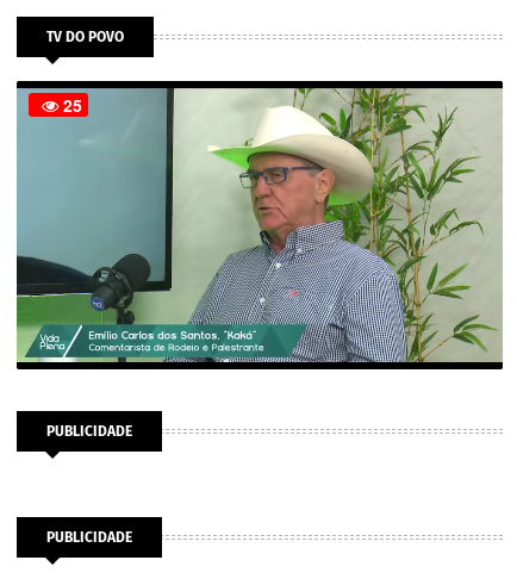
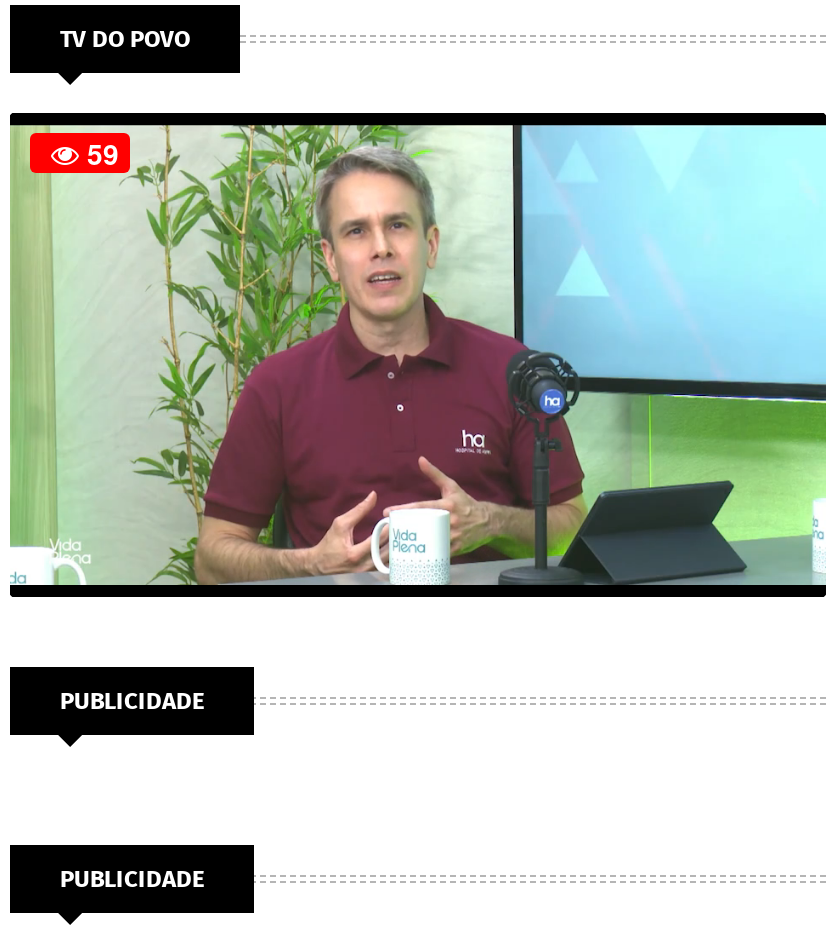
- [image]
+ [image]
